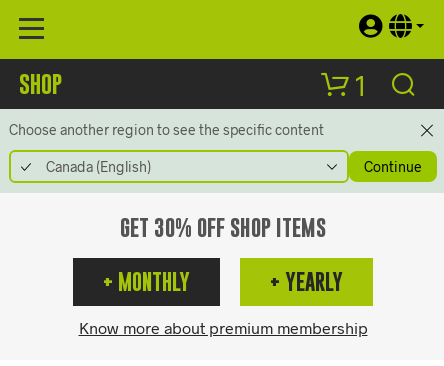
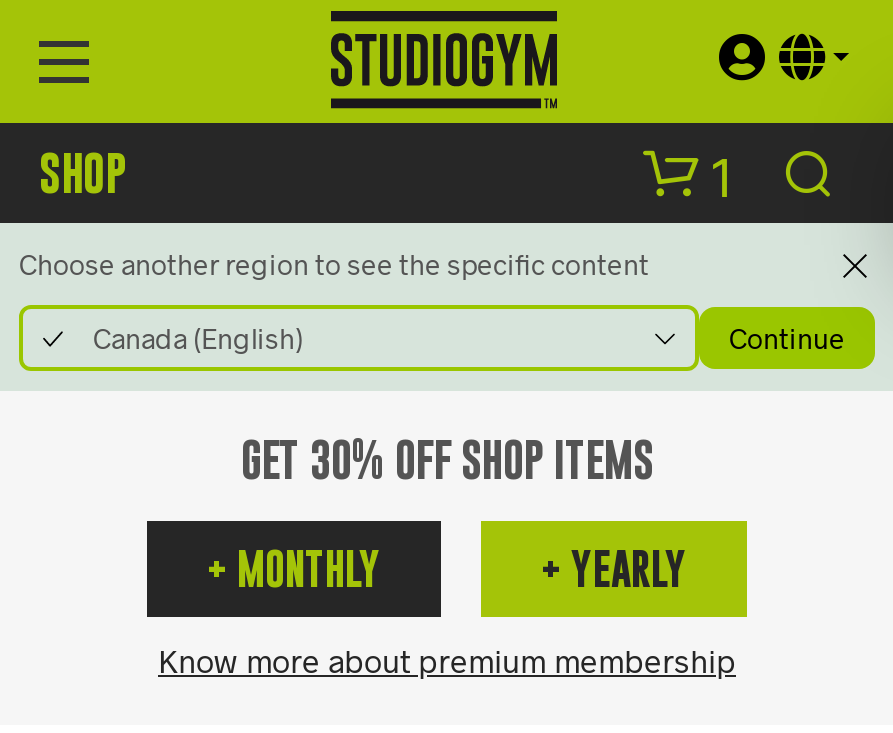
+ [image]
